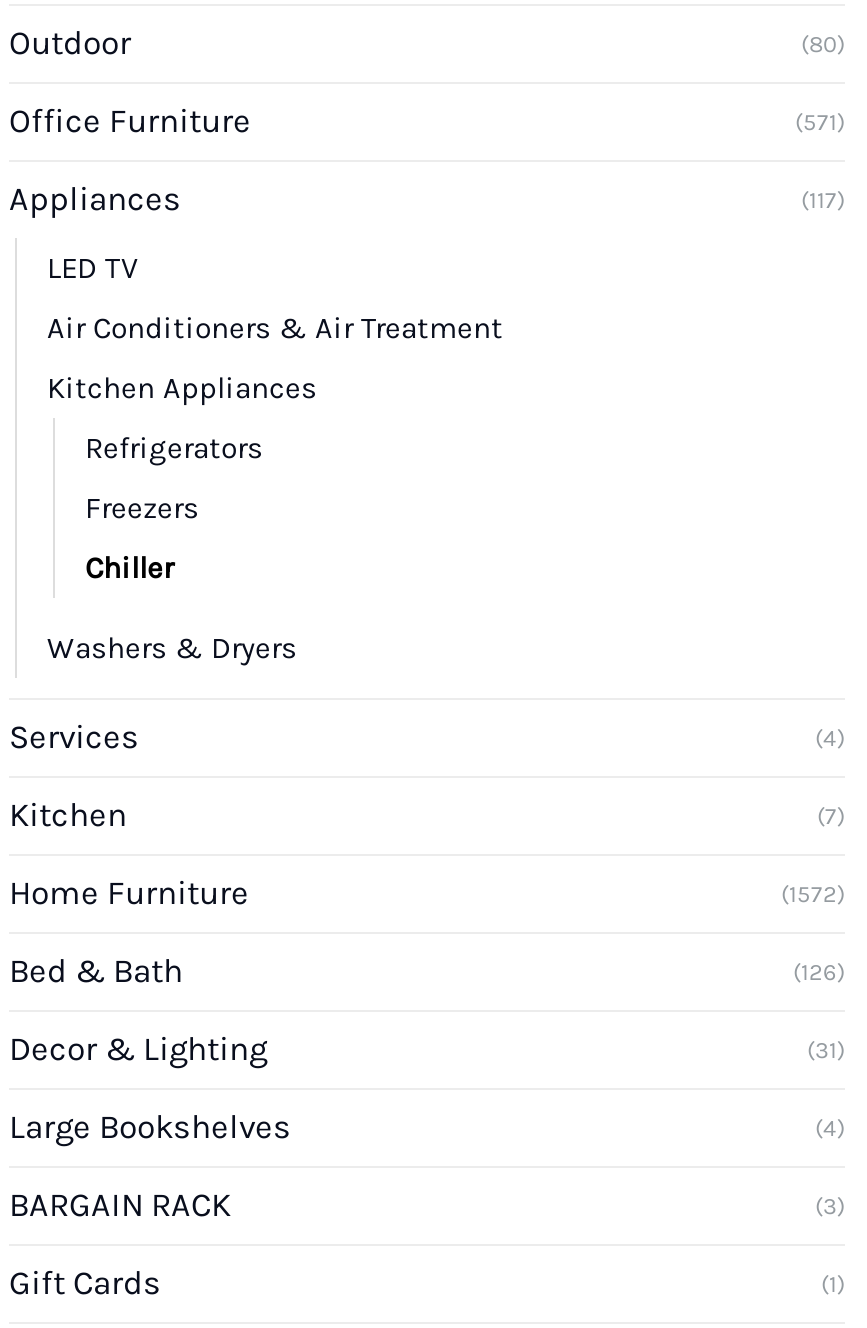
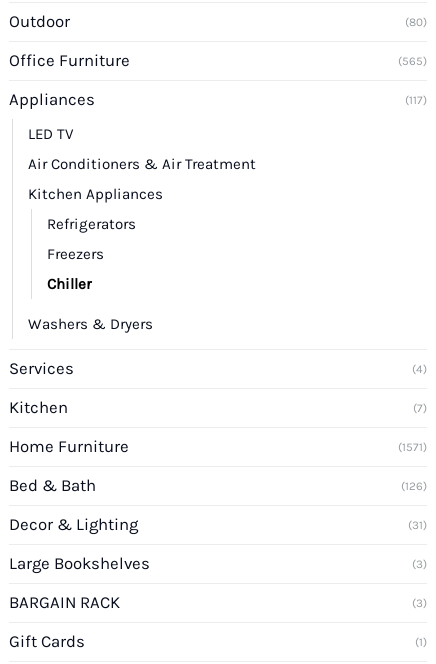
- (571)
+ (565)

- (1572)
+ (1571)

- (4)
+ (3)
